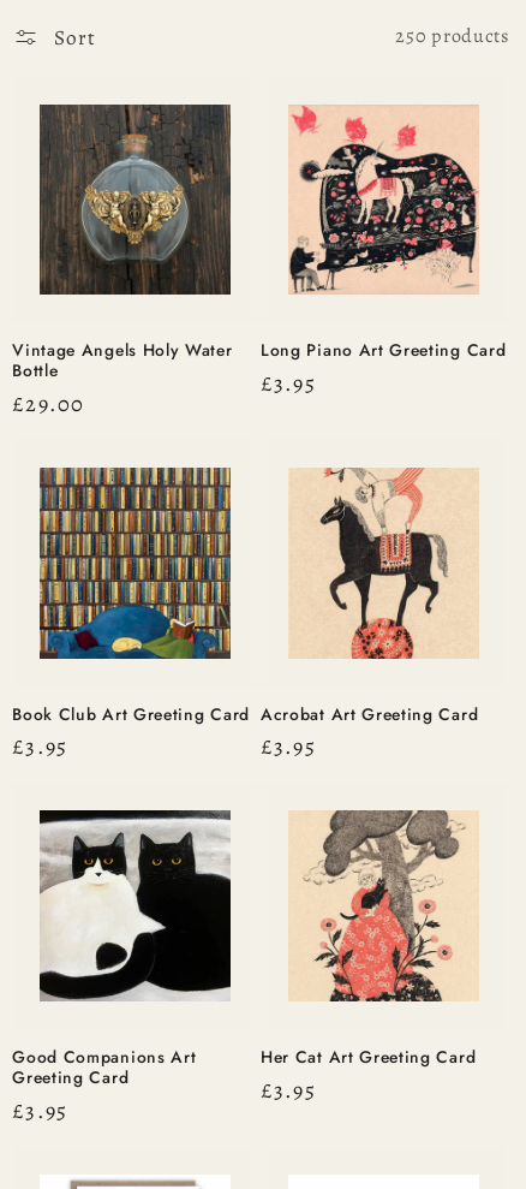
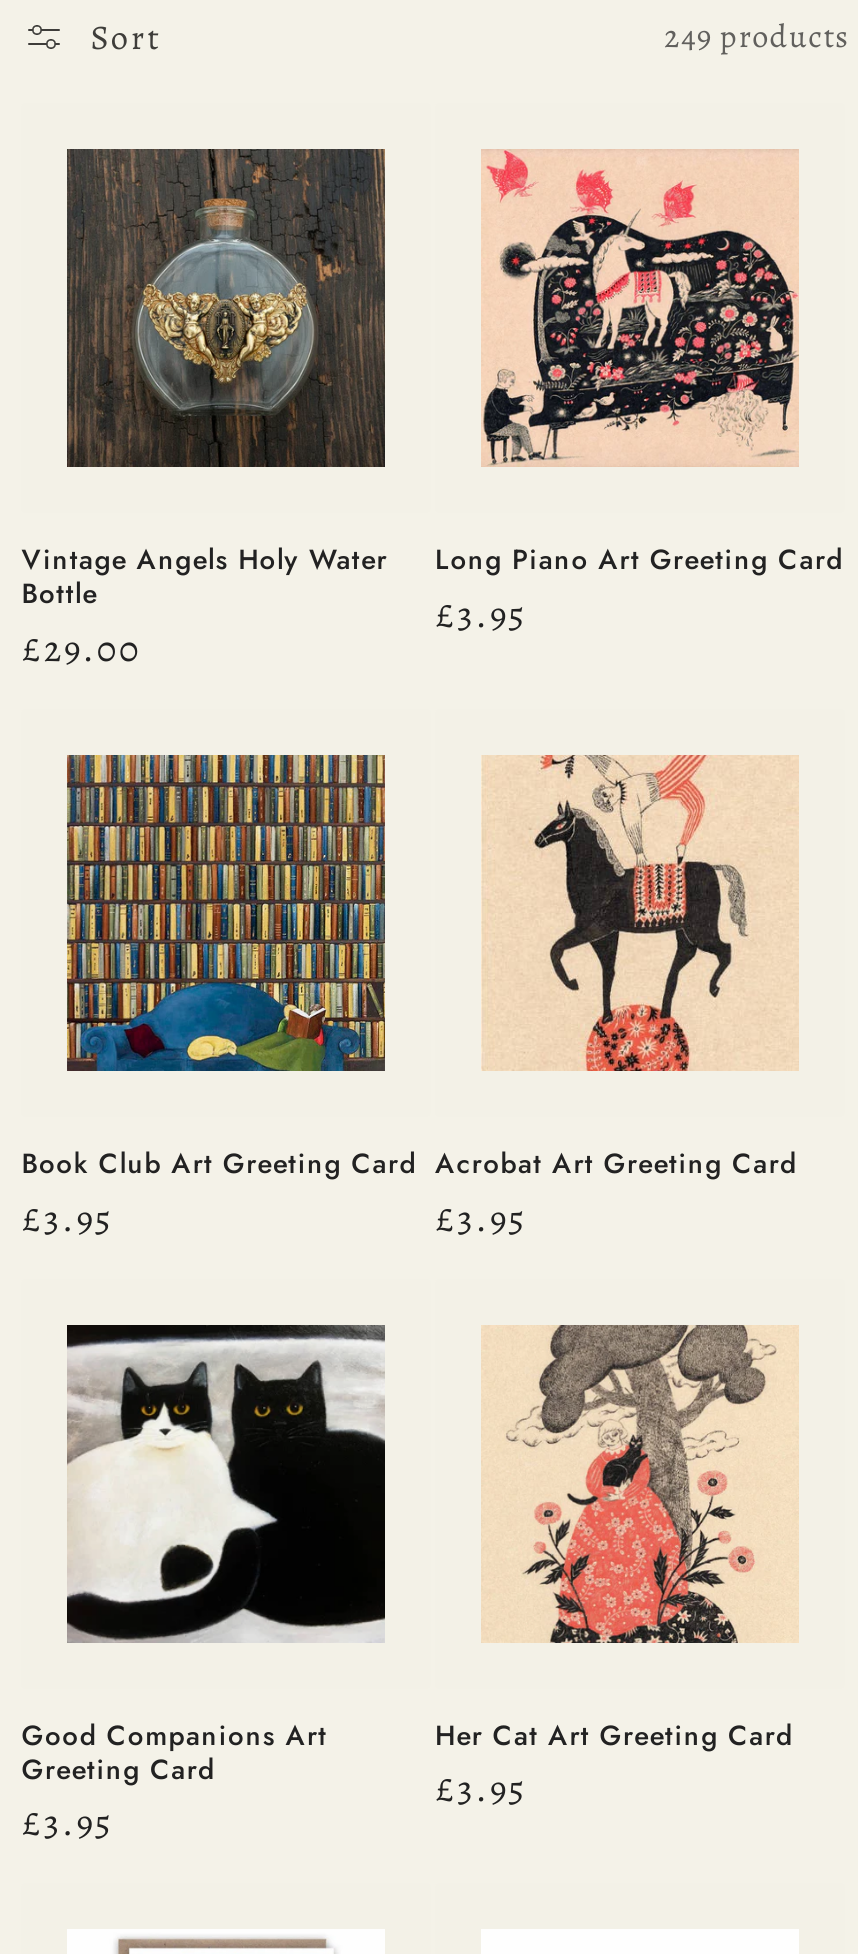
- 250 products
+ 249 products
